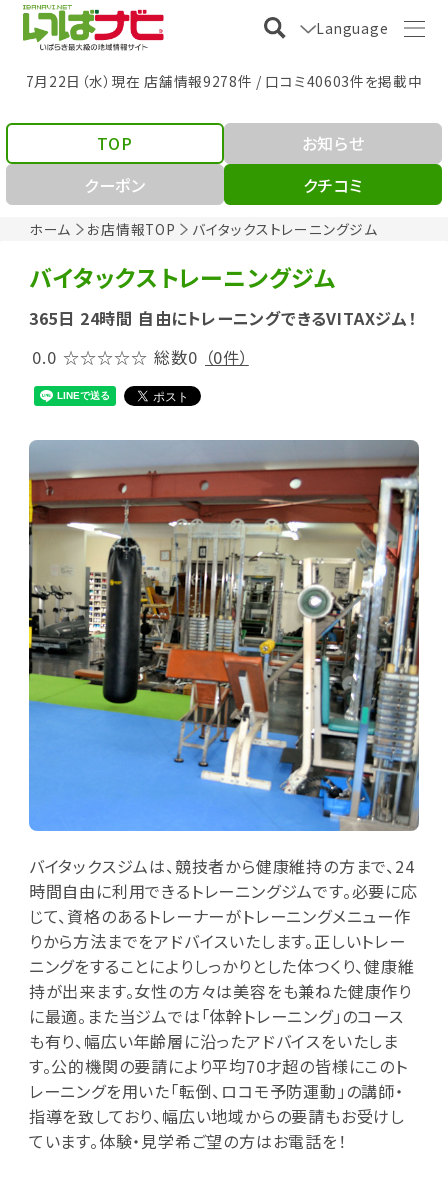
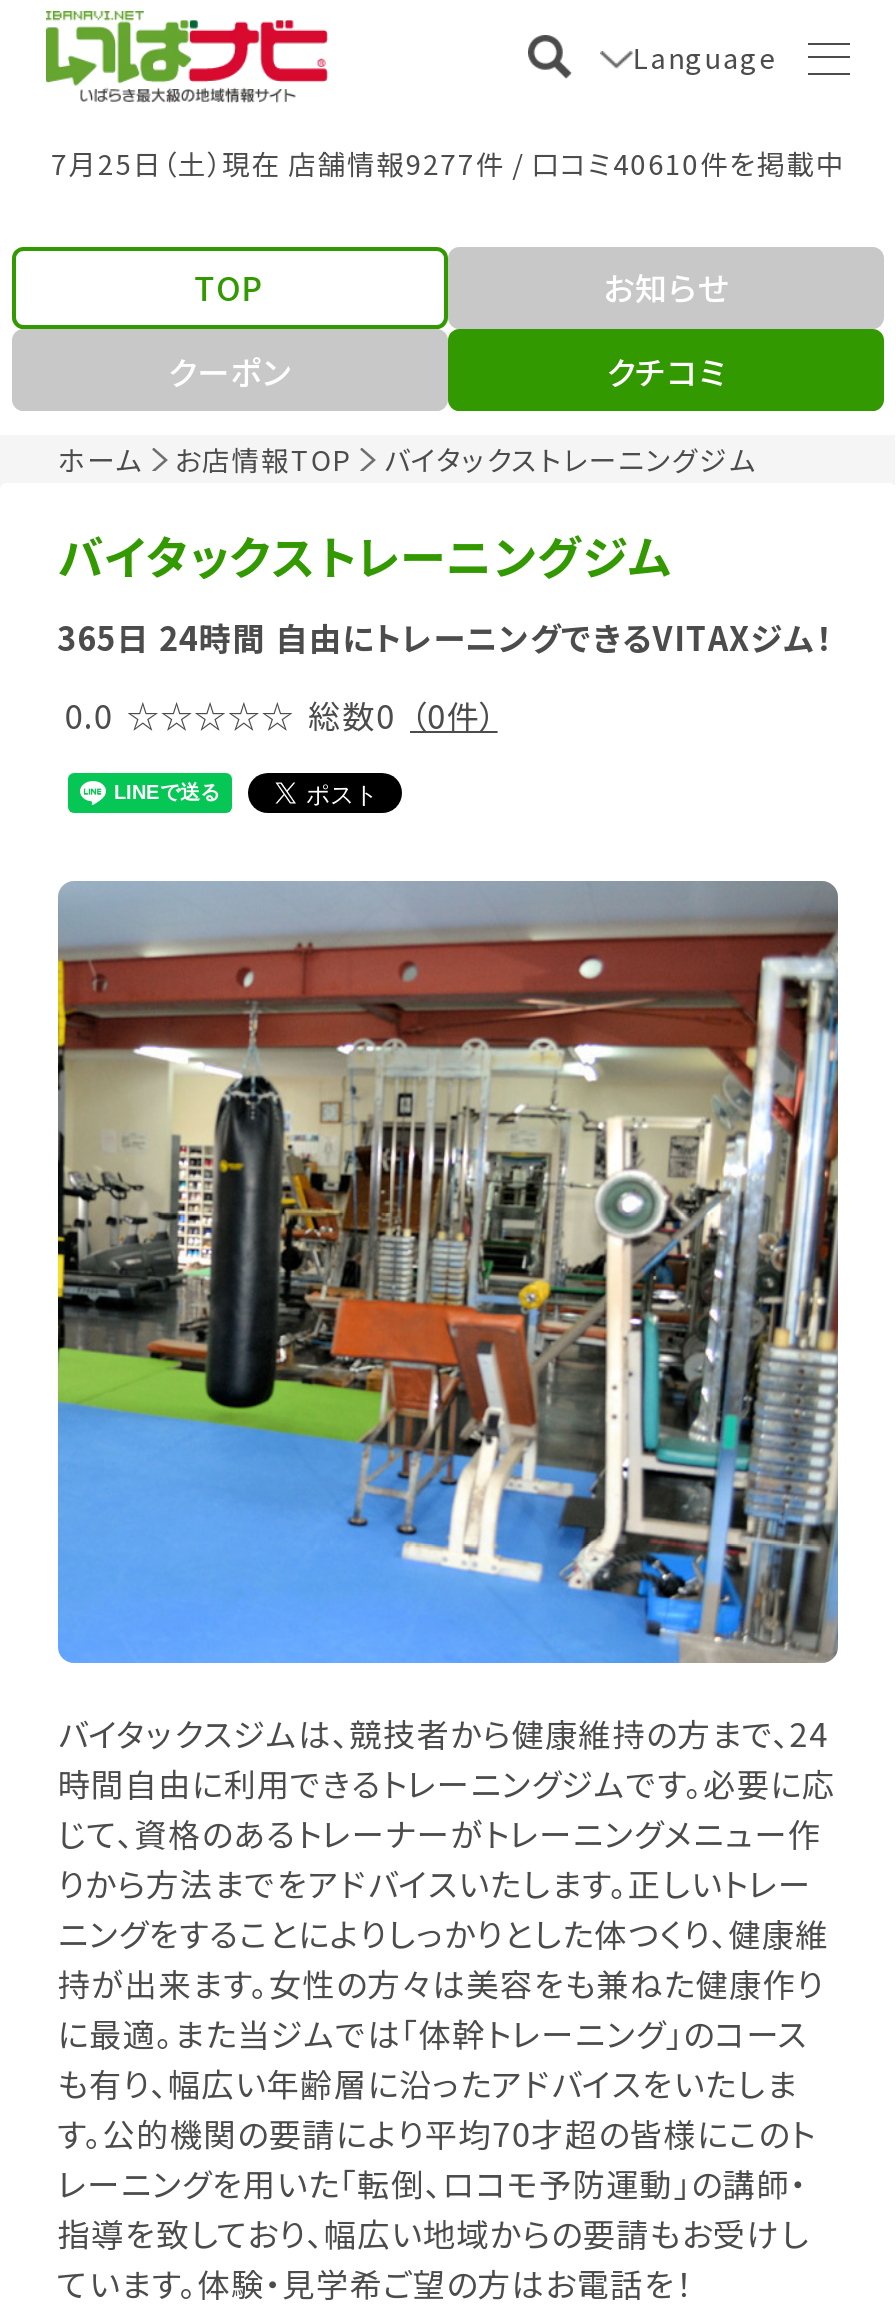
- 7月22日（水）現在 店舗情報9278件 / 口コミ40603件を掲載中
+ 7月25日（土）現在 店舗情報9277件 / 口コミ40610件を掲載中
